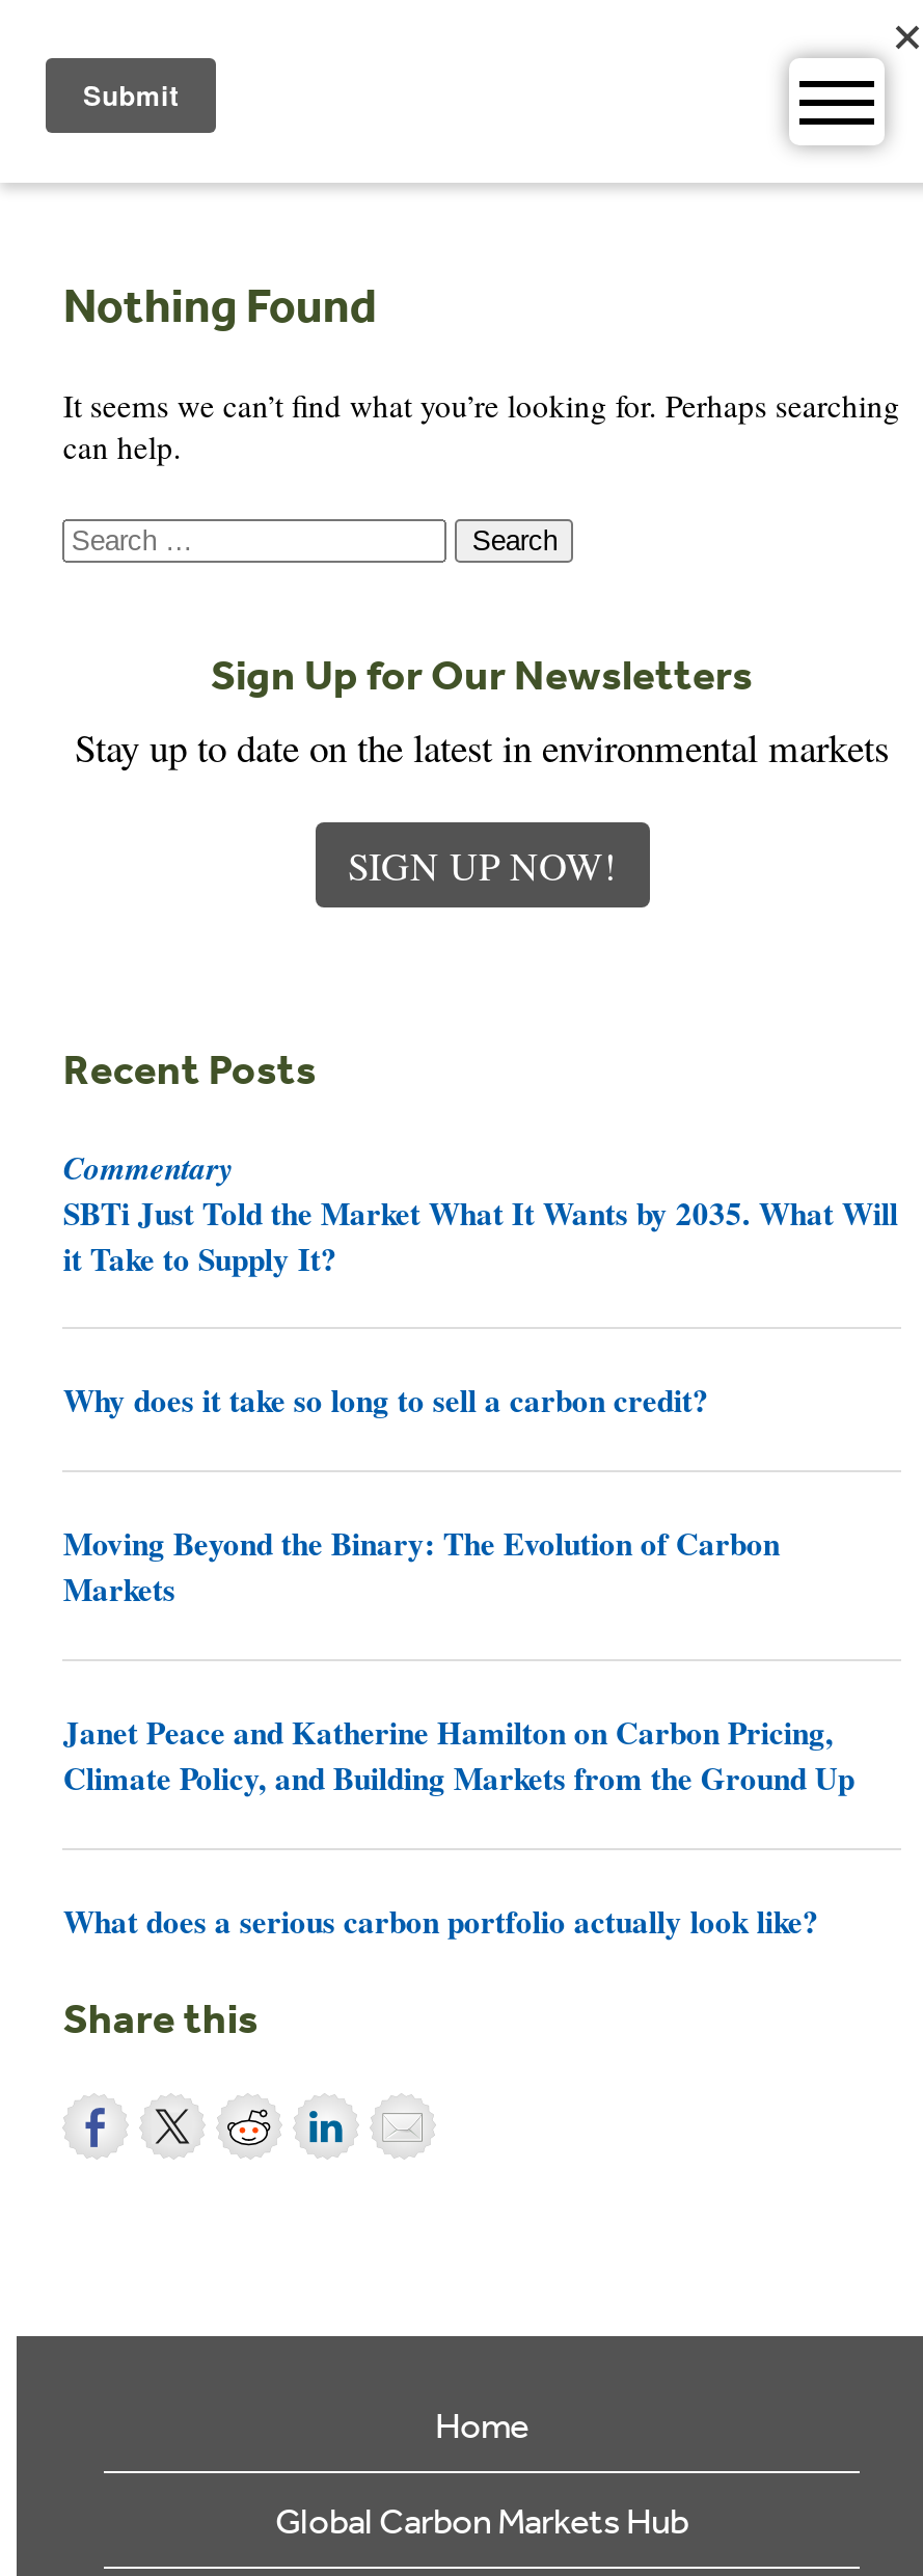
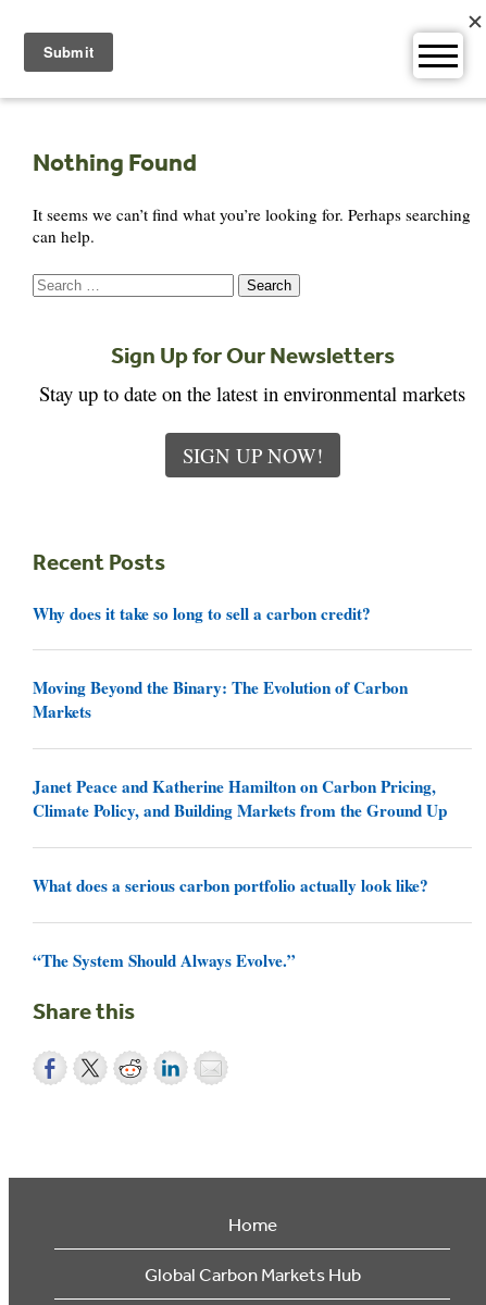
- Commentary
- SBTi Just Told the Market What It Wants by 2035. What Will
- it Take to Supply It?

moved up: Why does it take so long to sell a carbon credit? | Moving Beyond the Binary: The Evolution of Carbon | Markets | Janet Peace and Katherine Hamilton on Carbon Pricing, | Climate Policy, and Building Markets from the Ground Up | What does a serious carbon portfolio actually look like?

+ “The System Should Always Evolve.”
